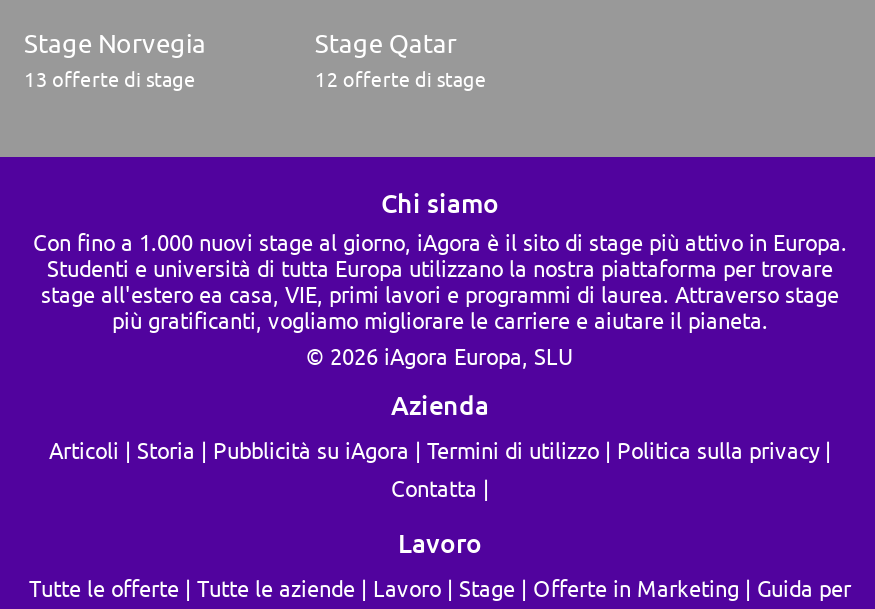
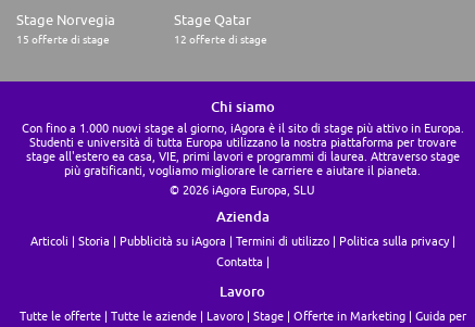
- 13 offerte di stage
+ 15 offerte di stage
